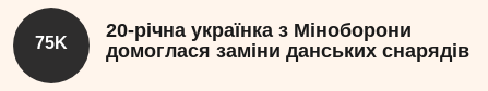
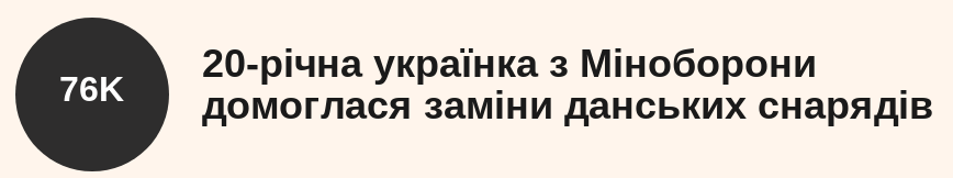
- 75K
+ 76K
